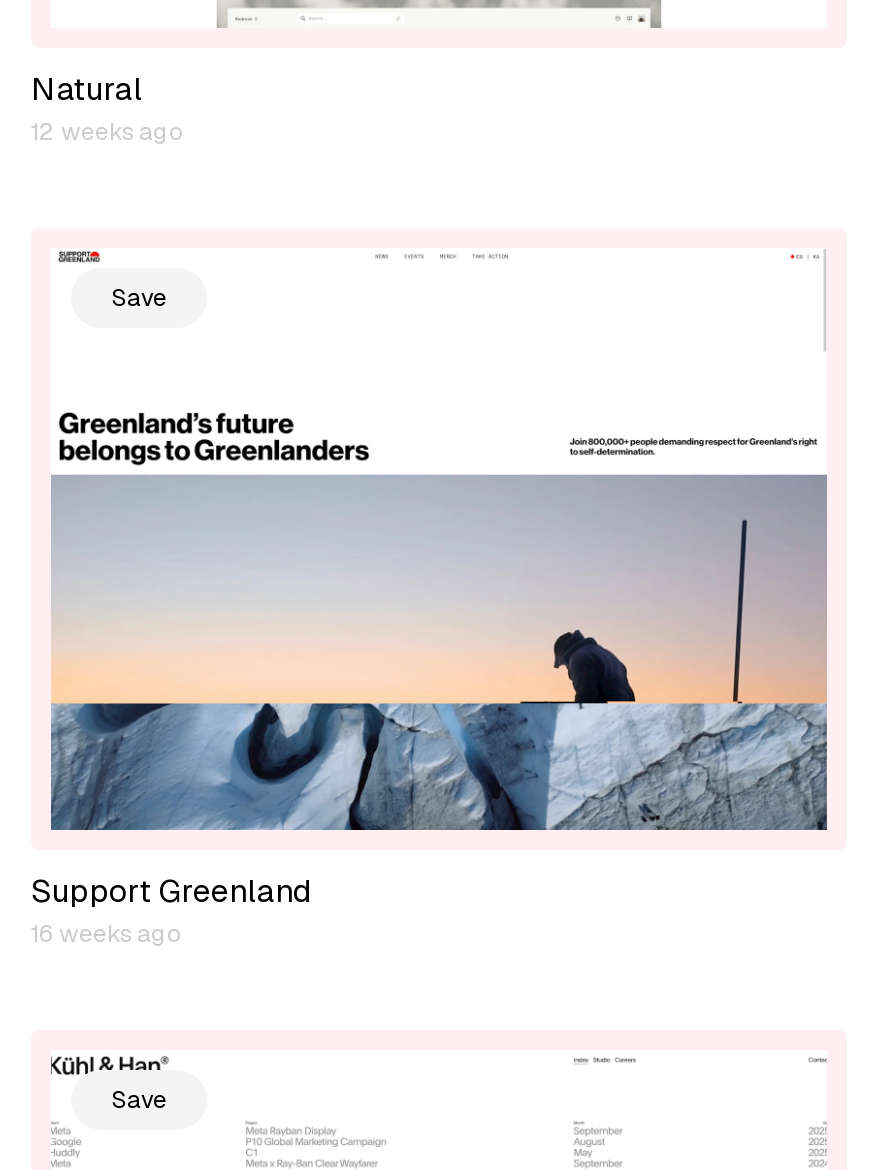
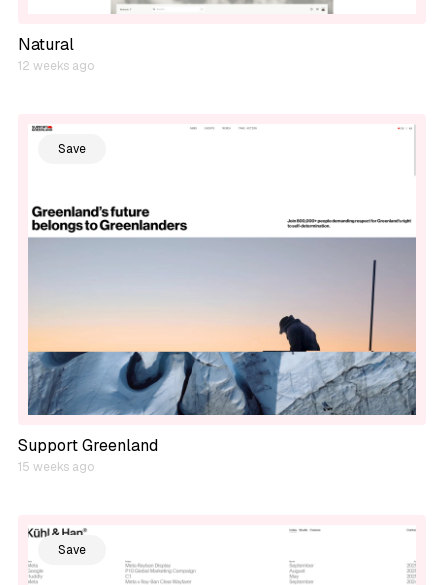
- 16 weeks ago
+ 15 weeks ago
